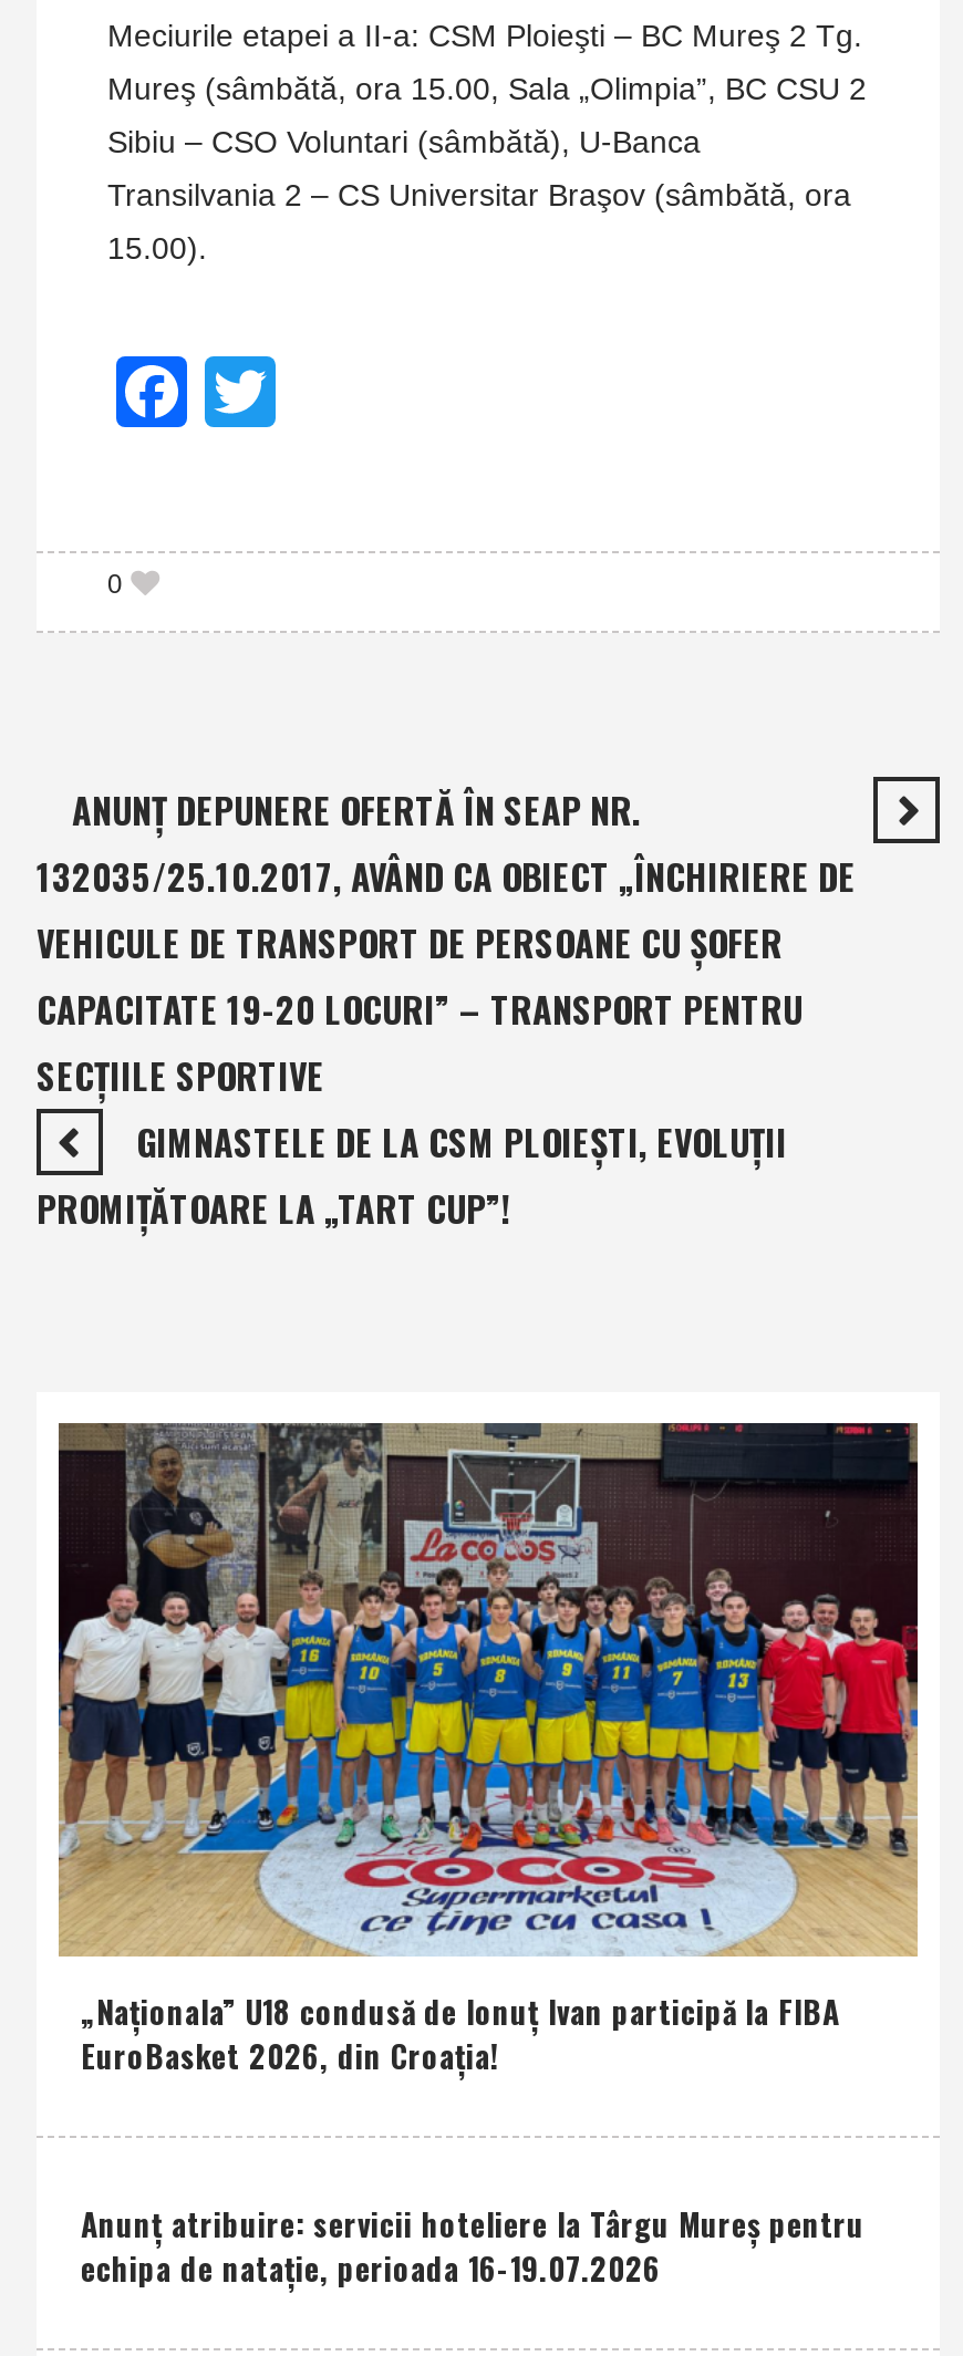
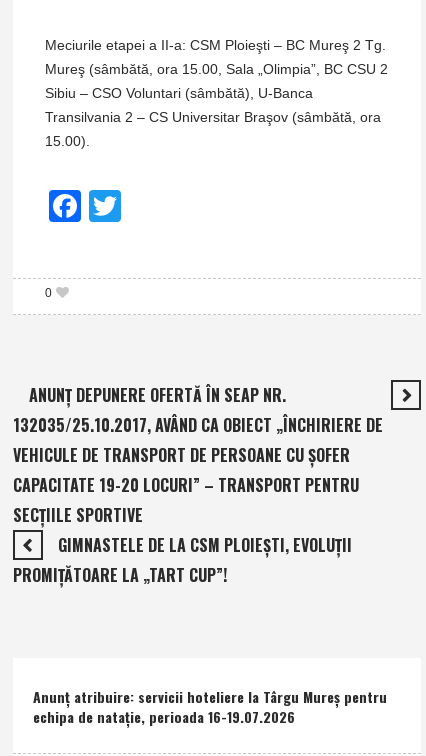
- [image]
- „Naţionala” U18 condusă de Ionuţ Ivan participă la FIBA
- EuroBasket 2026, din Croaţia!
